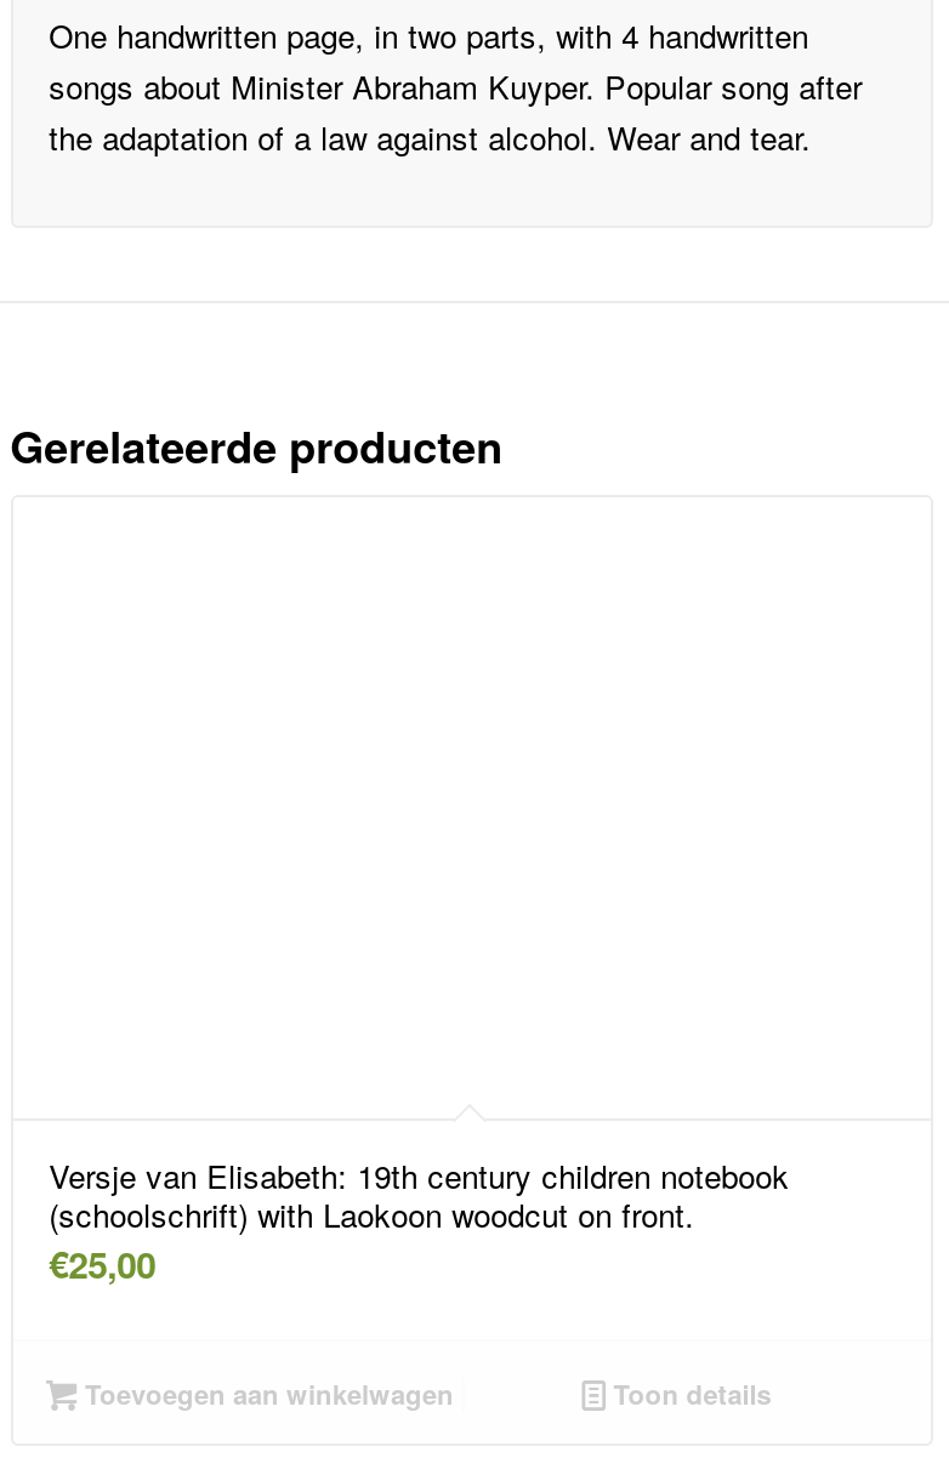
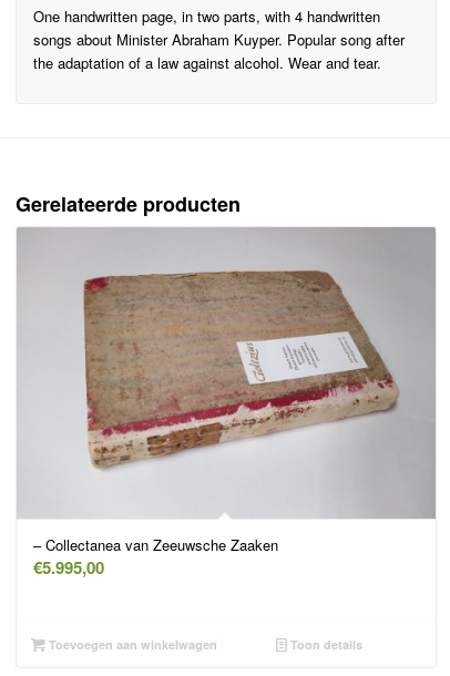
+ [image]

- Versje van Elisabeth: 19th century children notebook
- (schoolschrift) with Laokoon woodcut on front.
- €25,00
+ – Collectanea van Zeeuwsche Zaaken
+ €5.995,00
